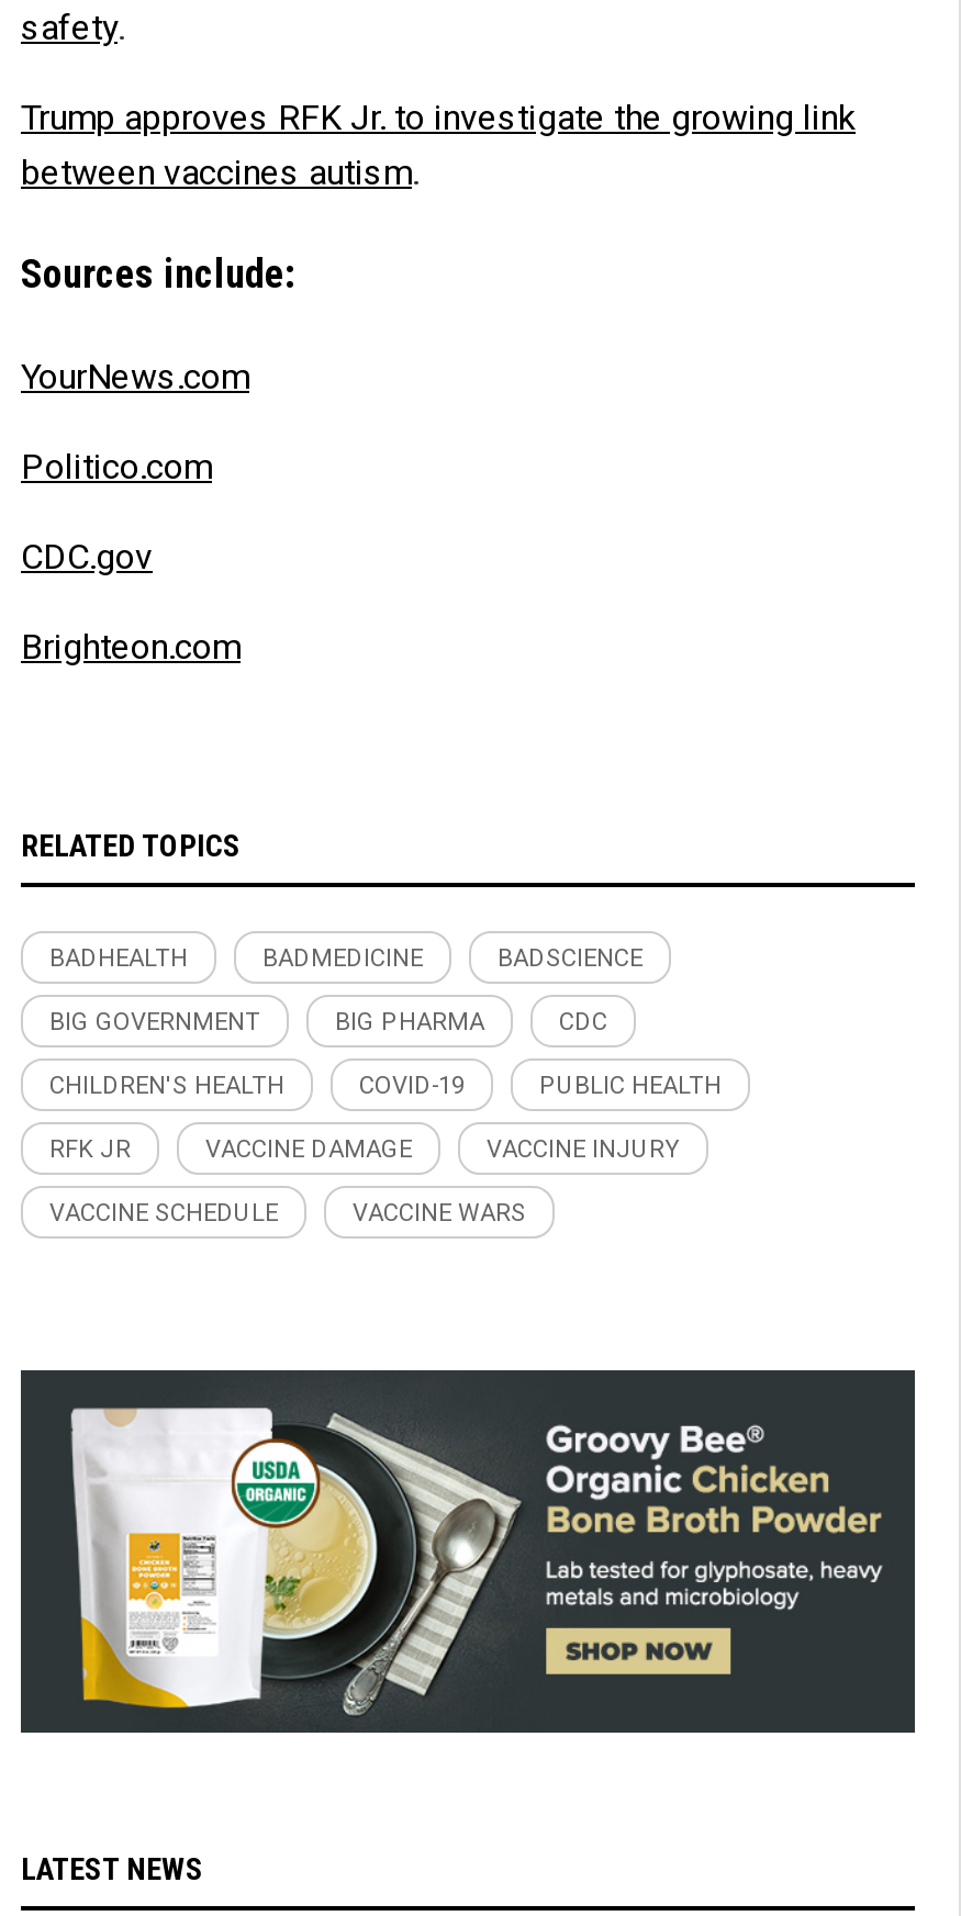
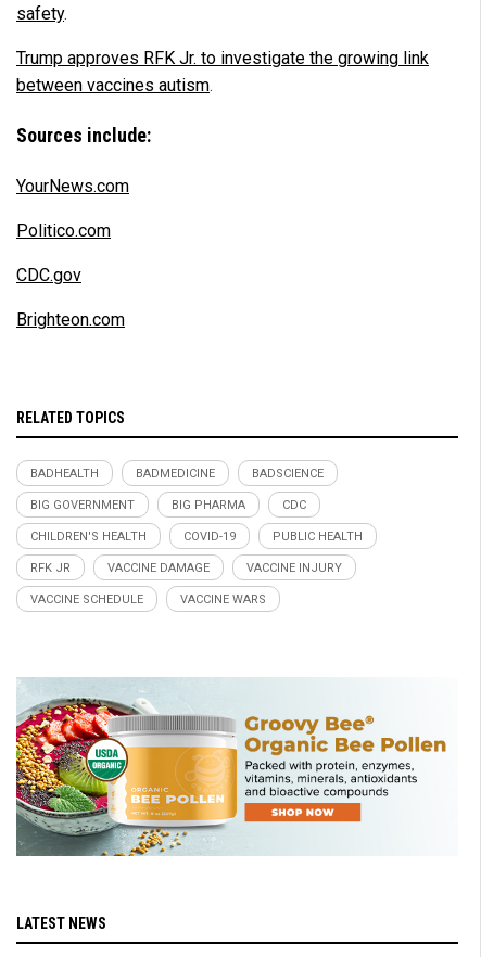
- [image]
+ [image]
